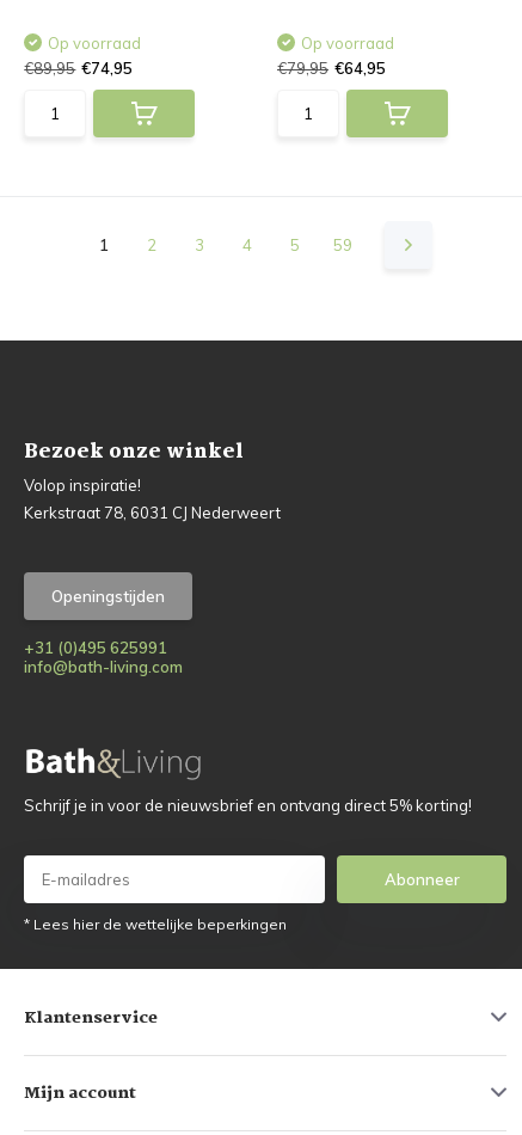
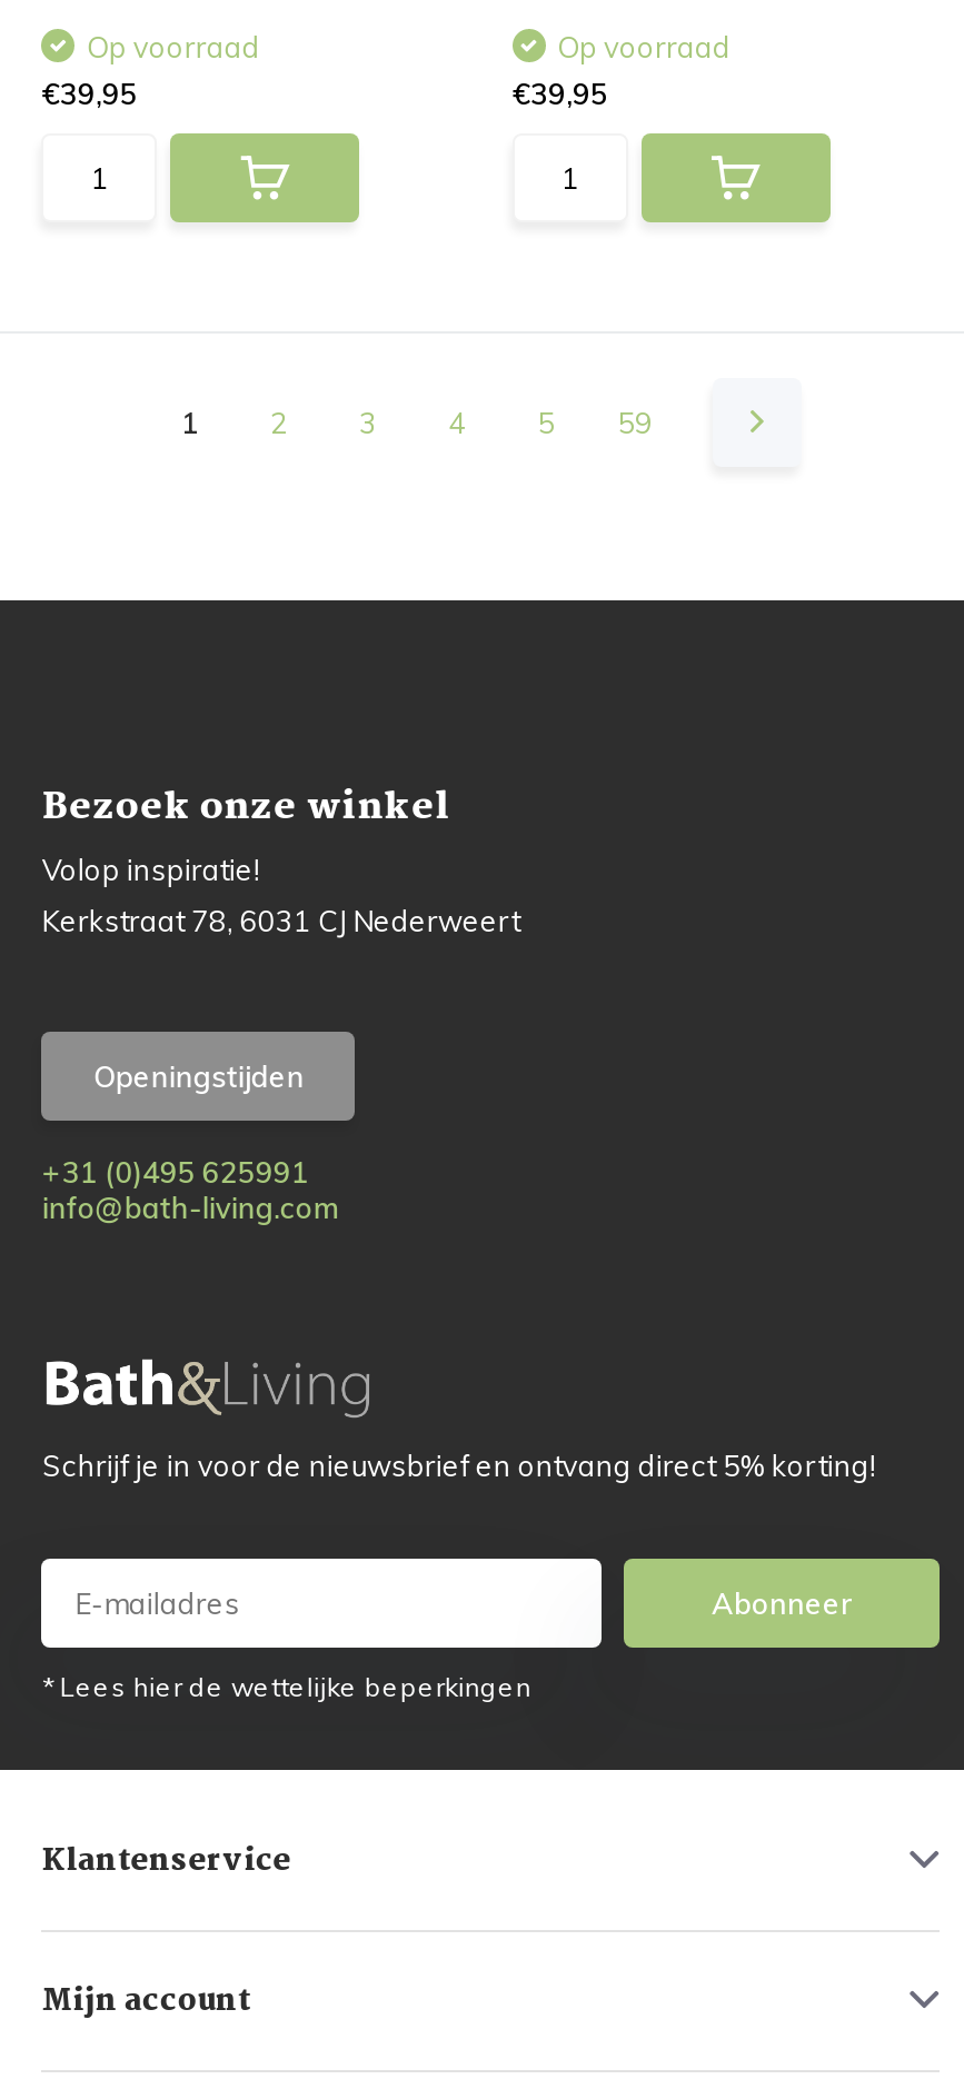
- €89,95 €74,95
+ €39,95

- €79,95 €64,95
+ €39,95
